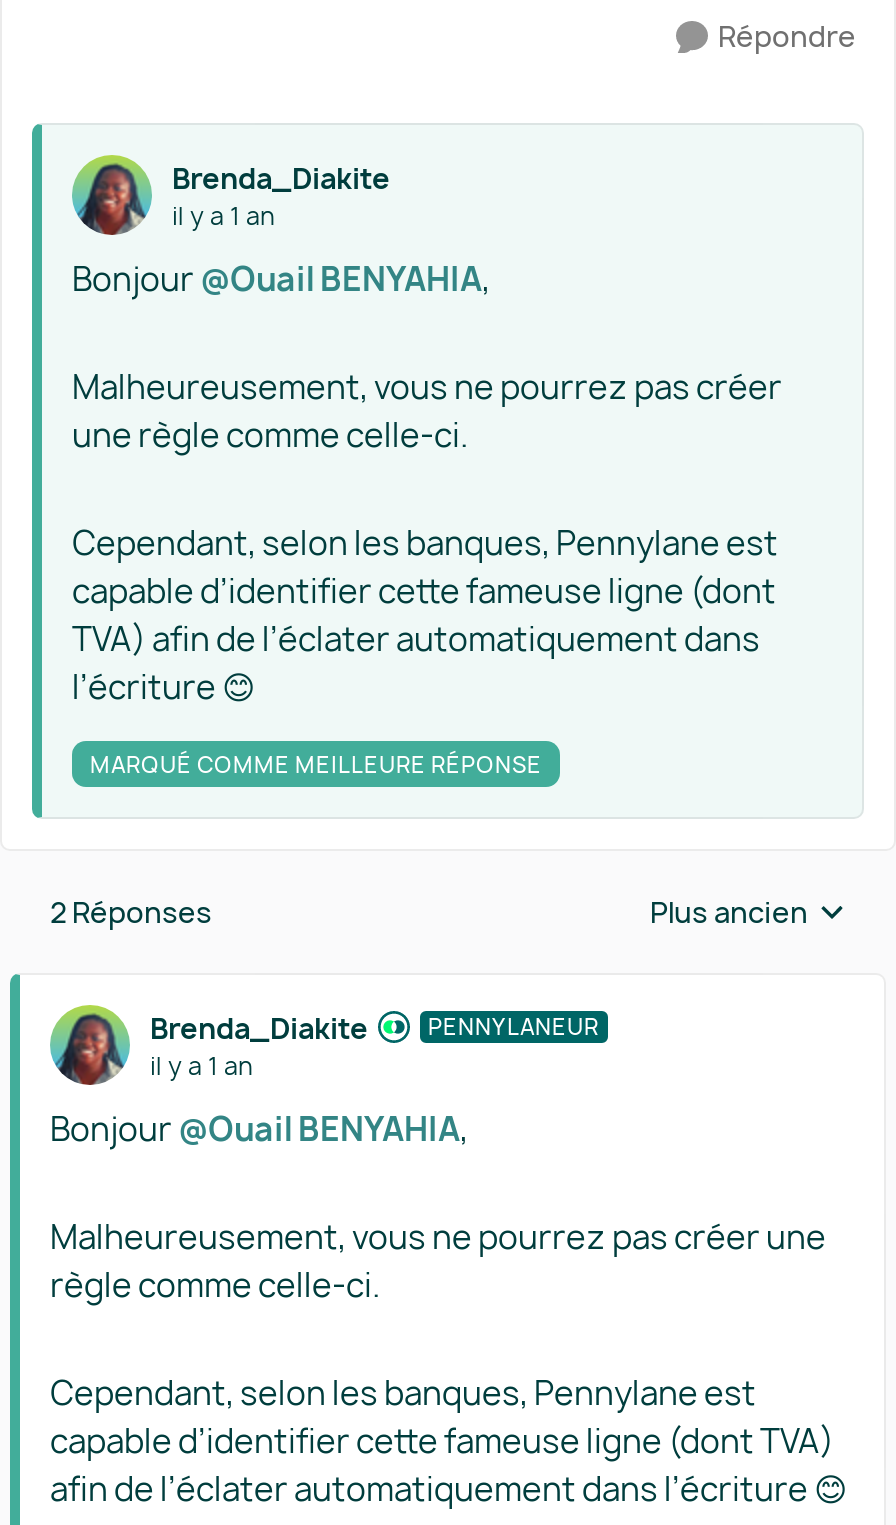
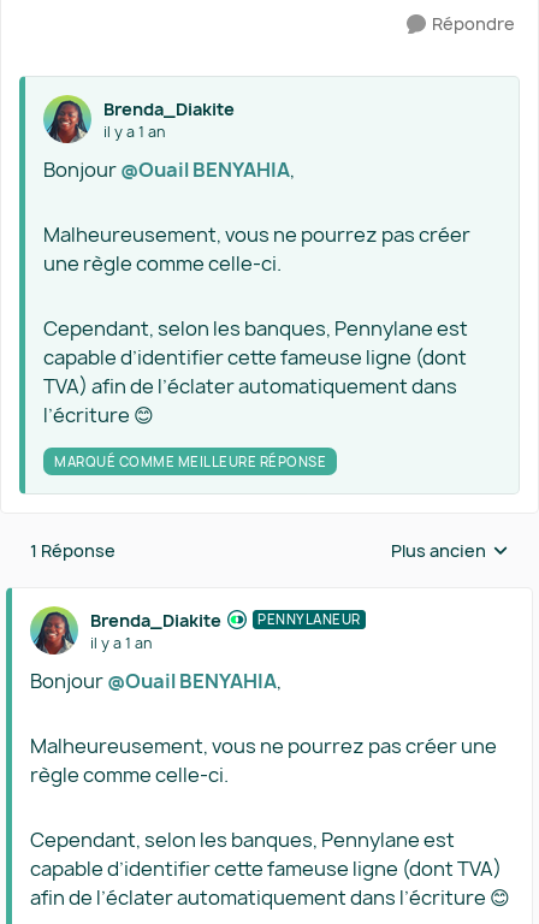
- 2 Réponses
+ 1 Réponse
